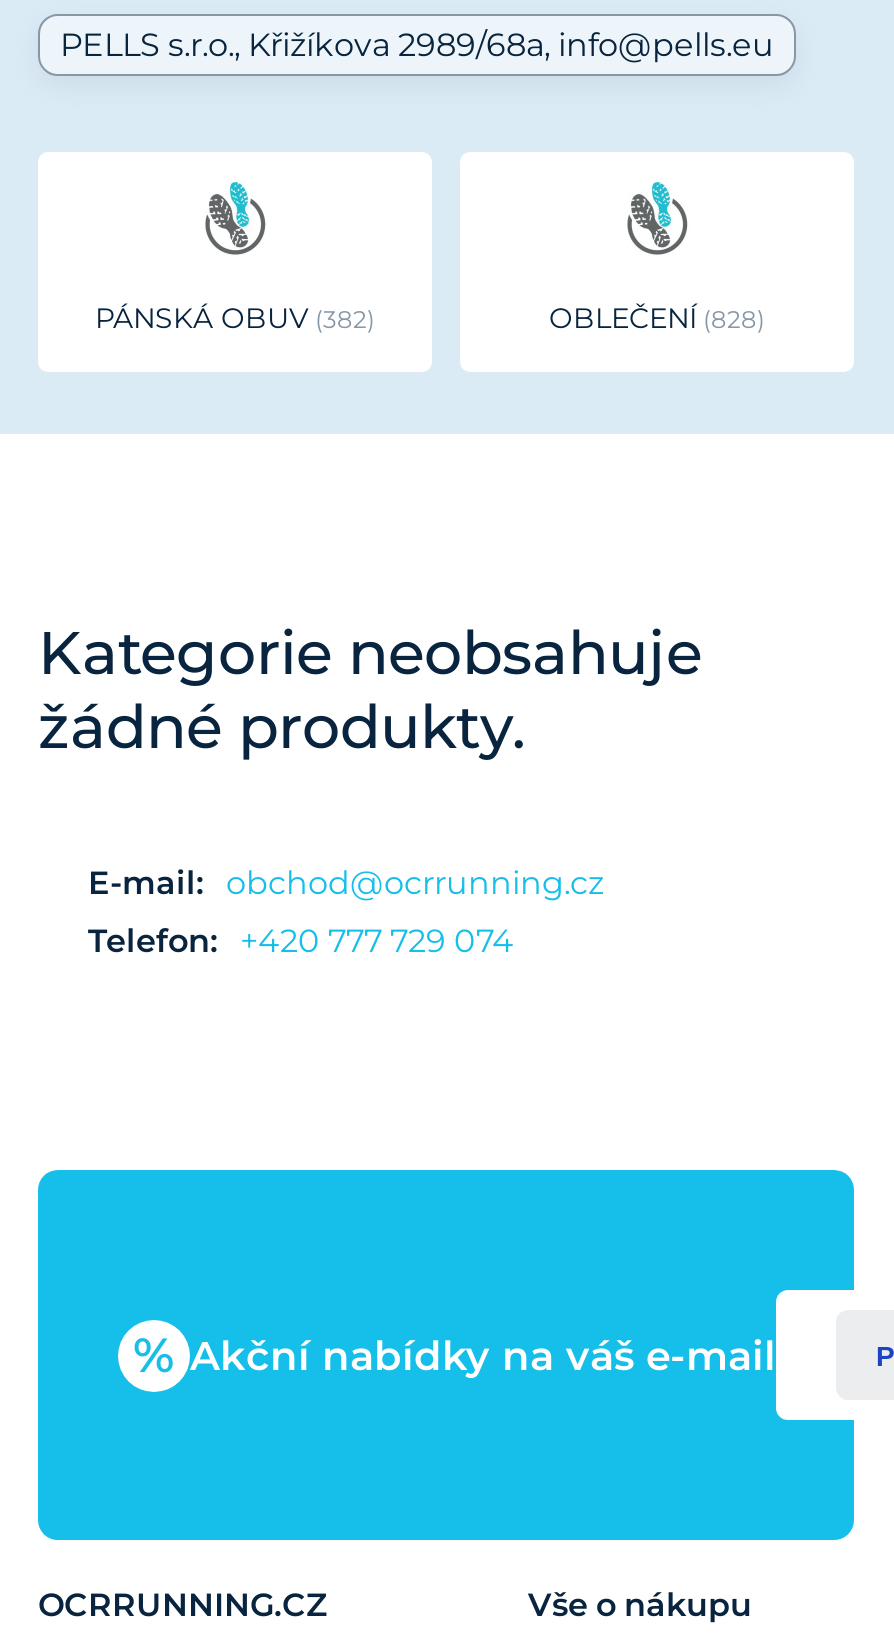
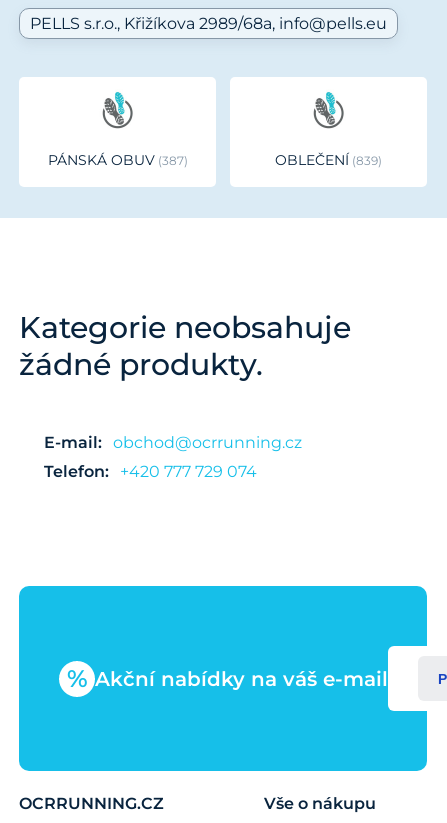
- PÁNSKÁ OBUV 382
+ PÁNSKÁ OBUV 387

- OBLEČENÍ 828
+ OBLEČENÍ 839
